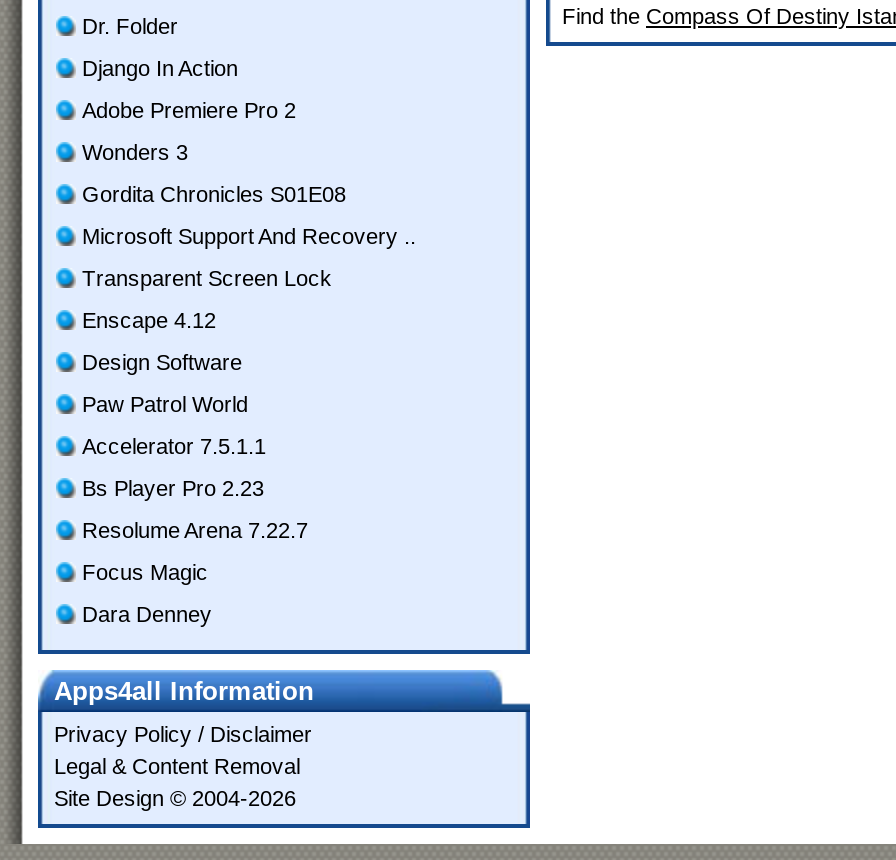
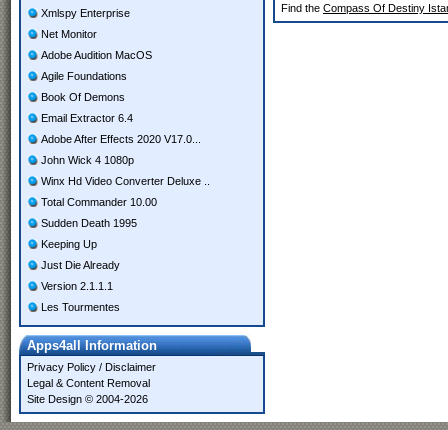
- Dr. Folder
+ Xmlspy Enterprise

- Django In Action
+ Net Monitor

- Adobe Premiere Pro 2
+ Adobe Audition MacOS

- Wonders 3
+ Agile Foundations

- Gordita Chronicles S01E08
+ Book Of Demons

- Microsoft Support And Recovery ..
+ Email Extractor 6.4

- Transparent Screen Lock
+ Adobe After Effects 2020 V17.0...

- Enscape 4.12
+ John Wick 4 1080p

- Design Software
+ Winx Hd Video Converter Deluxe ..

- Paw Patrol World
+ Total Commander 10.00

- Accelerator 7.5.1.1
+ Sudden Death 1995

- Bs Player Pro 2.23
+ Keeping Up

- Resolume Arena 7.22.7
+ Just Die Already

- Focus Magic
+ Version 2.1.1.1

- Dara Denney
+ Les Tourmentes
